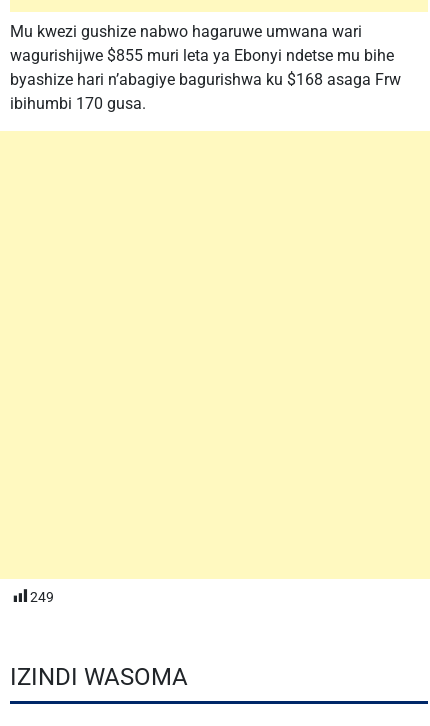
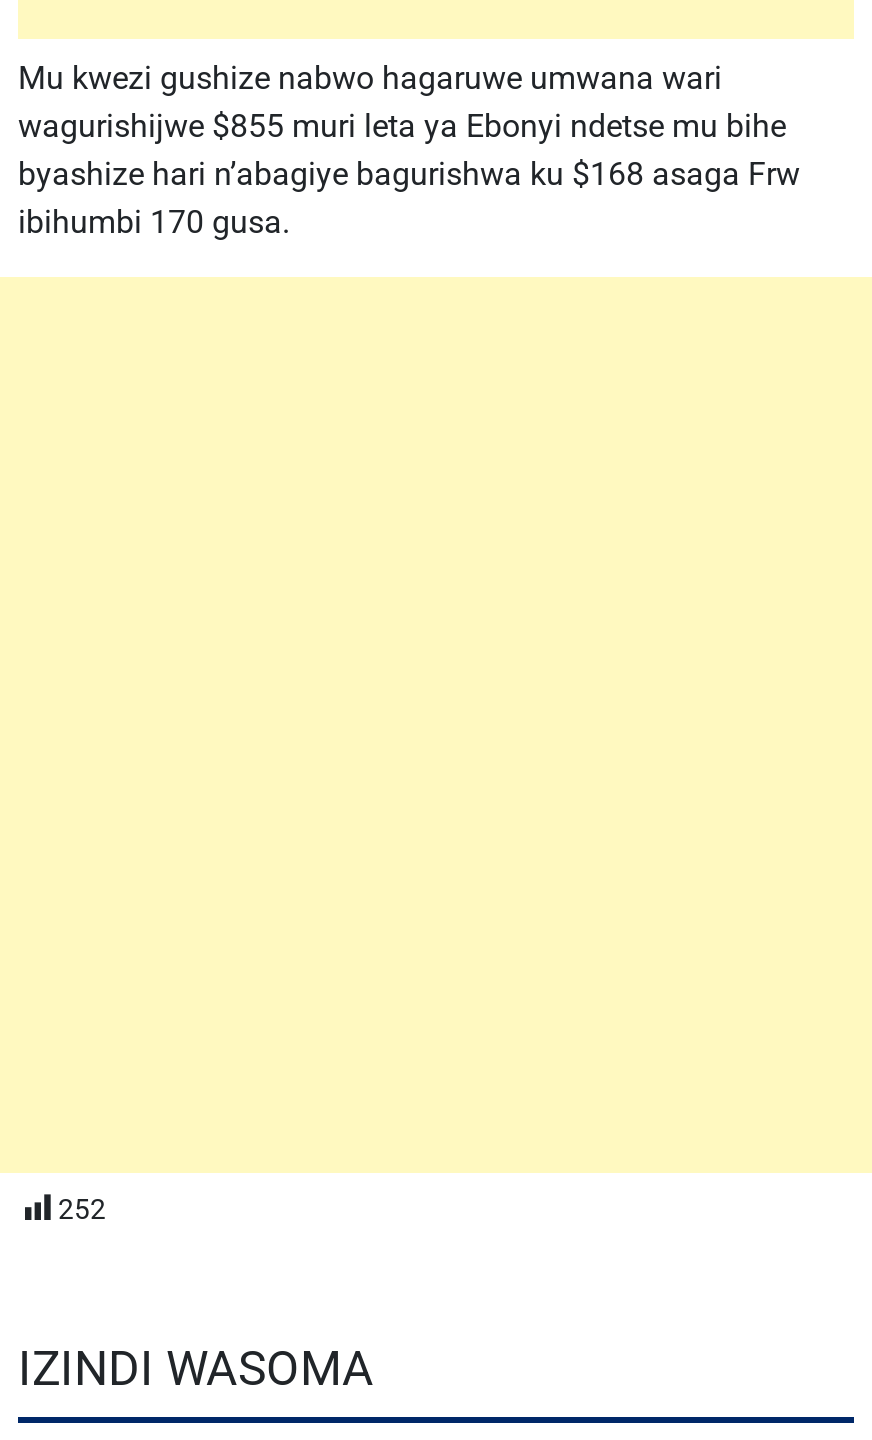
- 249
+ 252
